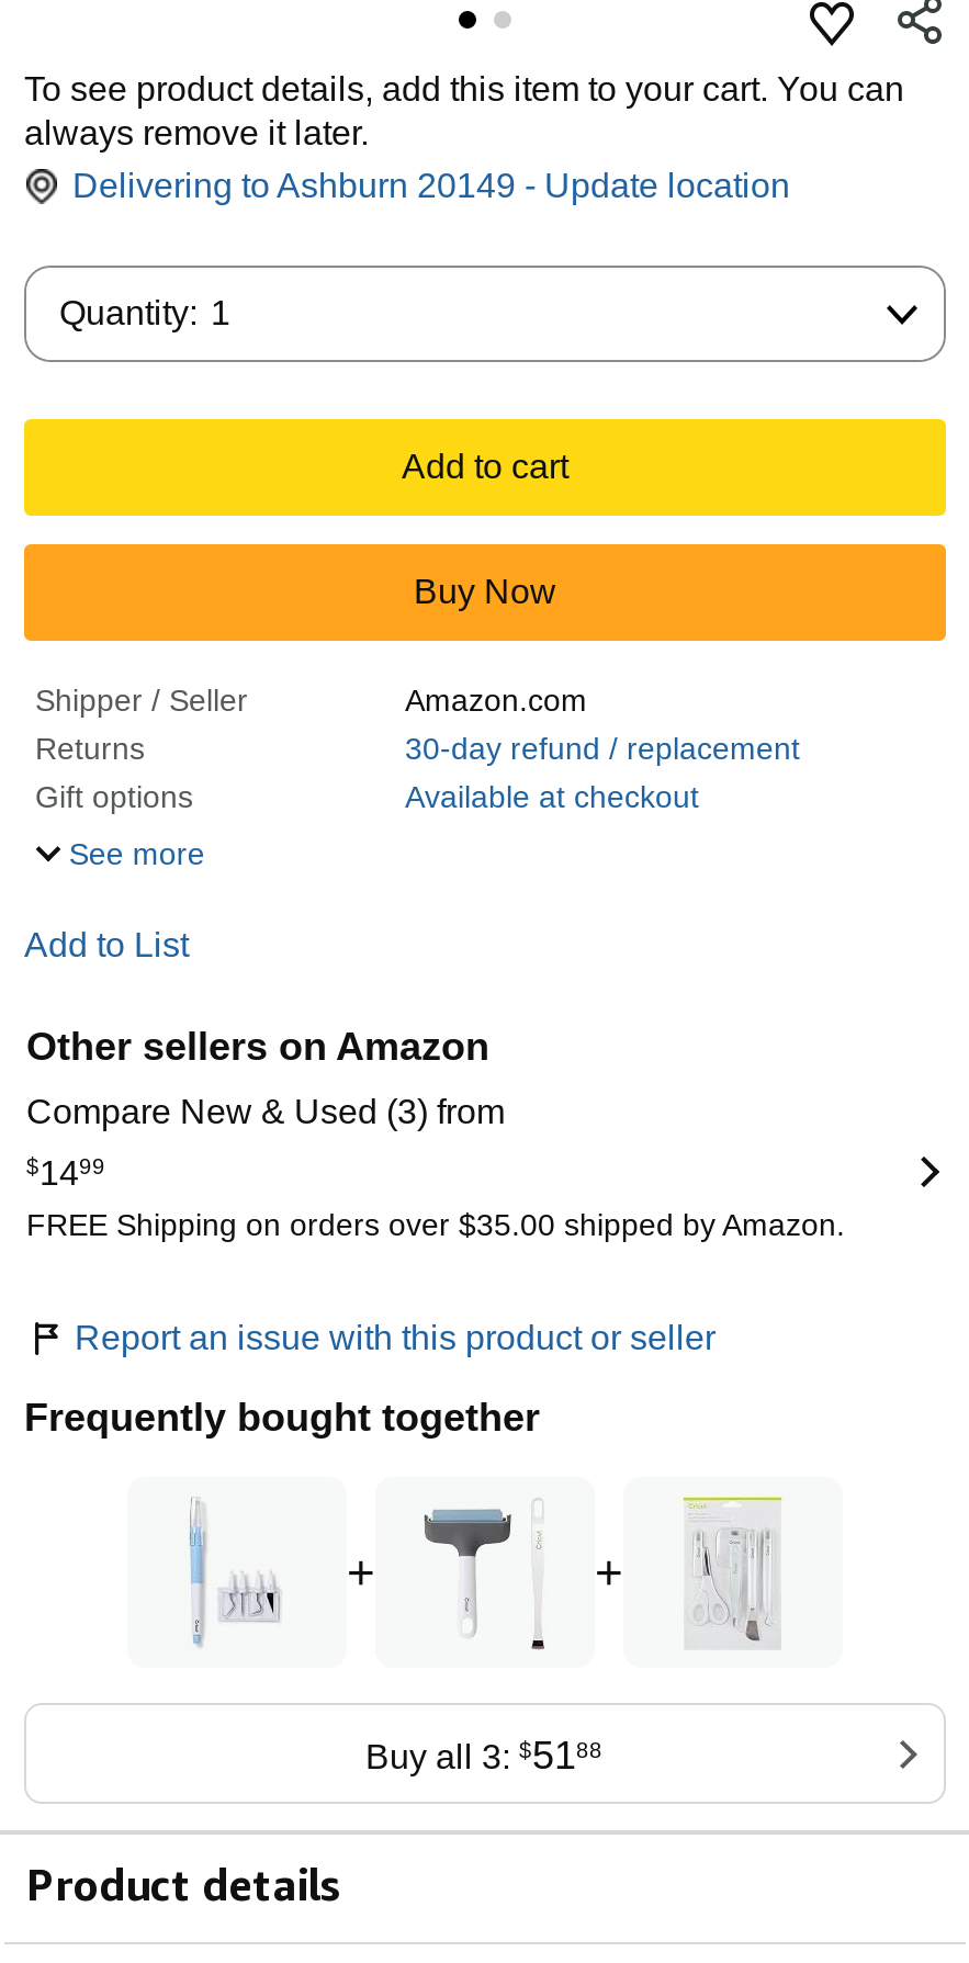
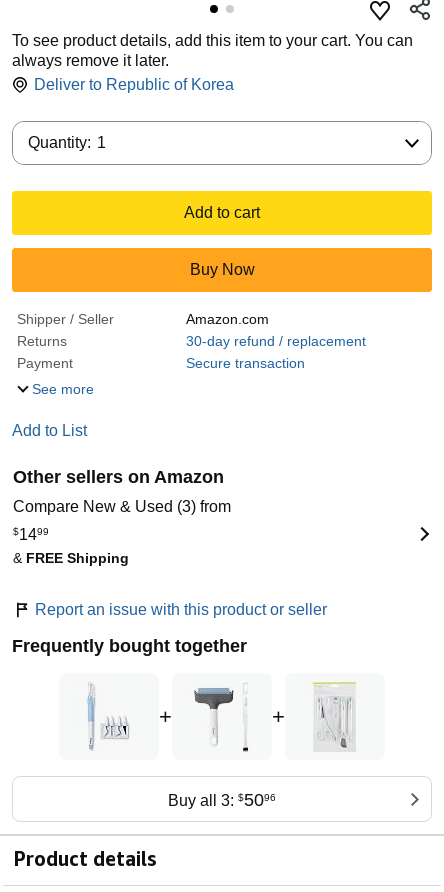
- Delivering to Ashburn 20149 - Update location
+ Deliver to Republic of Korea

- Gift options
- Available at checkout
+ Payment
+ Secure transaction

- FREE Shipping on orders over $35.00 shipped by Amazon.
+ & FREE Shipping

- Buy all 3: $5188
+ Buy all 3: $5096
